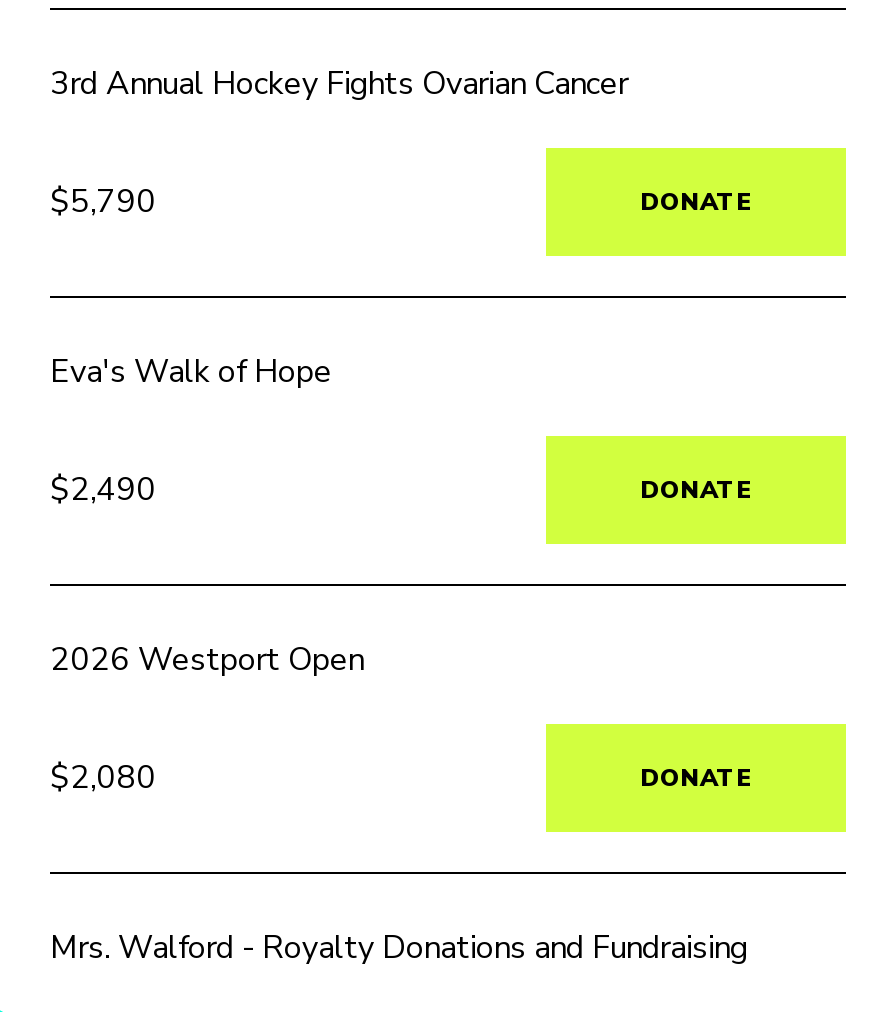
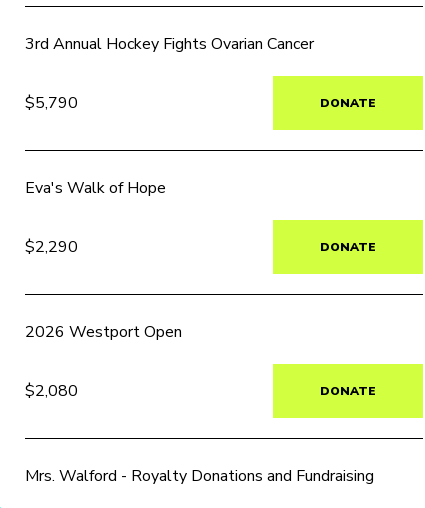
- $2,490
+ $2,290
